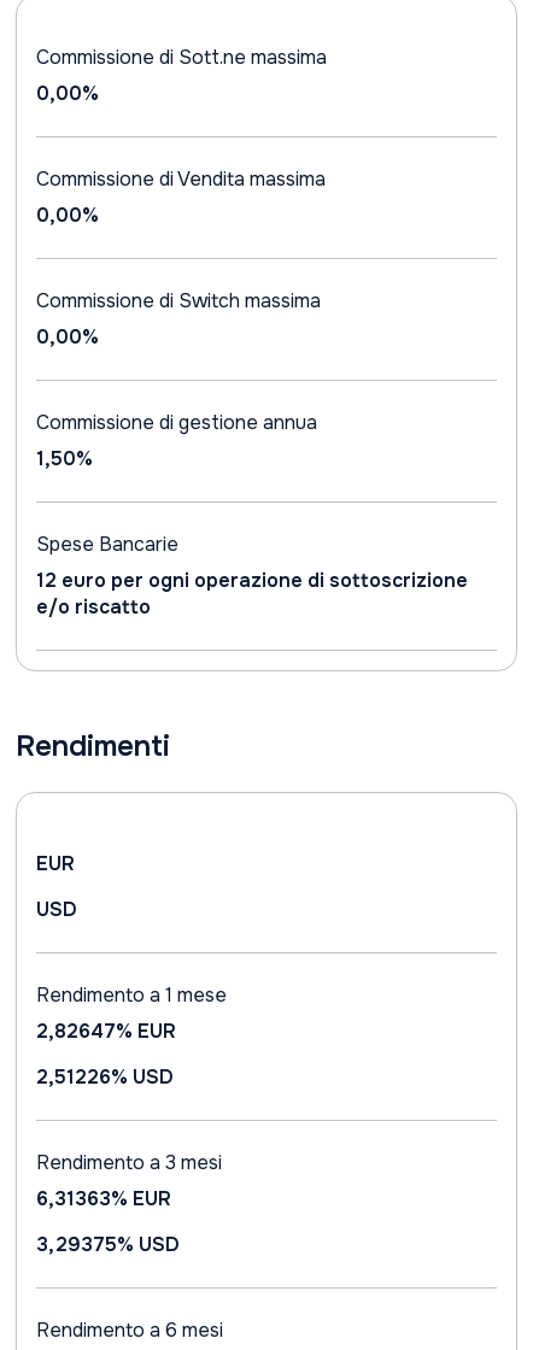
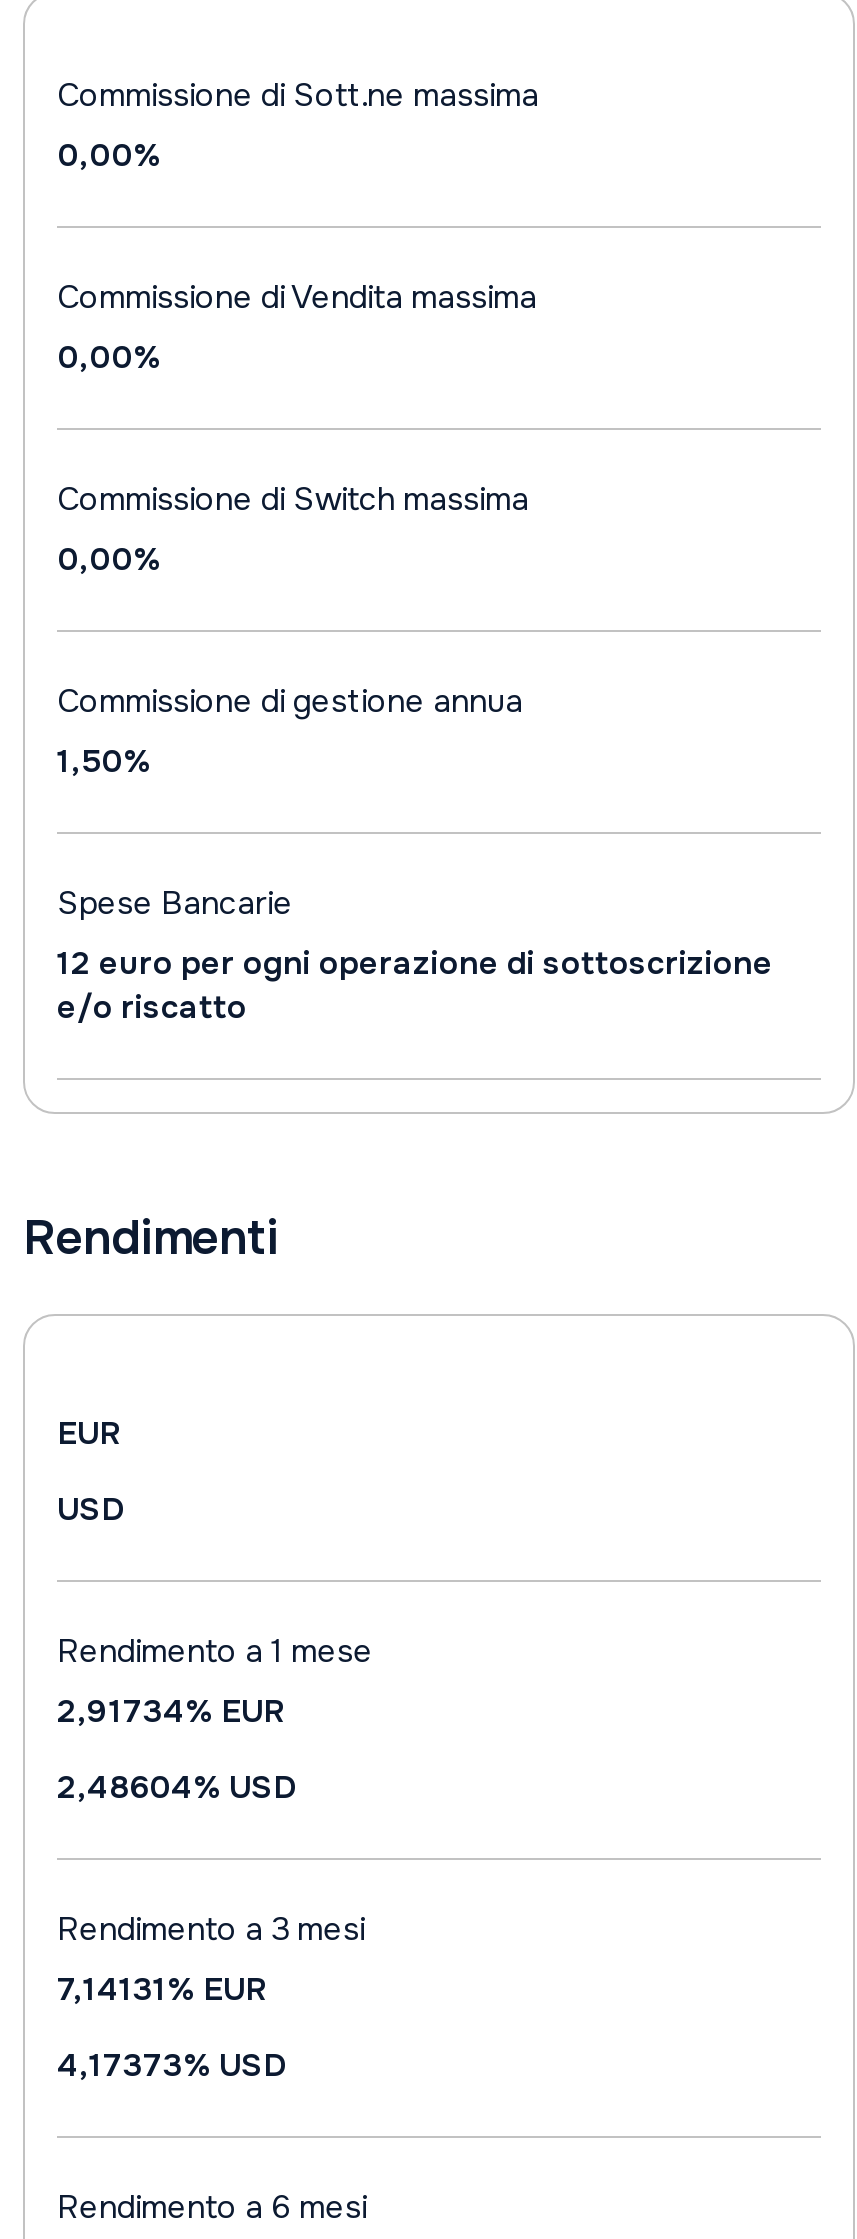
- 2,82647% EUR
+ 2,91734% EUR

- 2,51226% USD
+ 2,48604% USD

- 6,31363% EUR
+ 7,14131% EUR

- 3,29375% USD
+ 4,17373% USD
